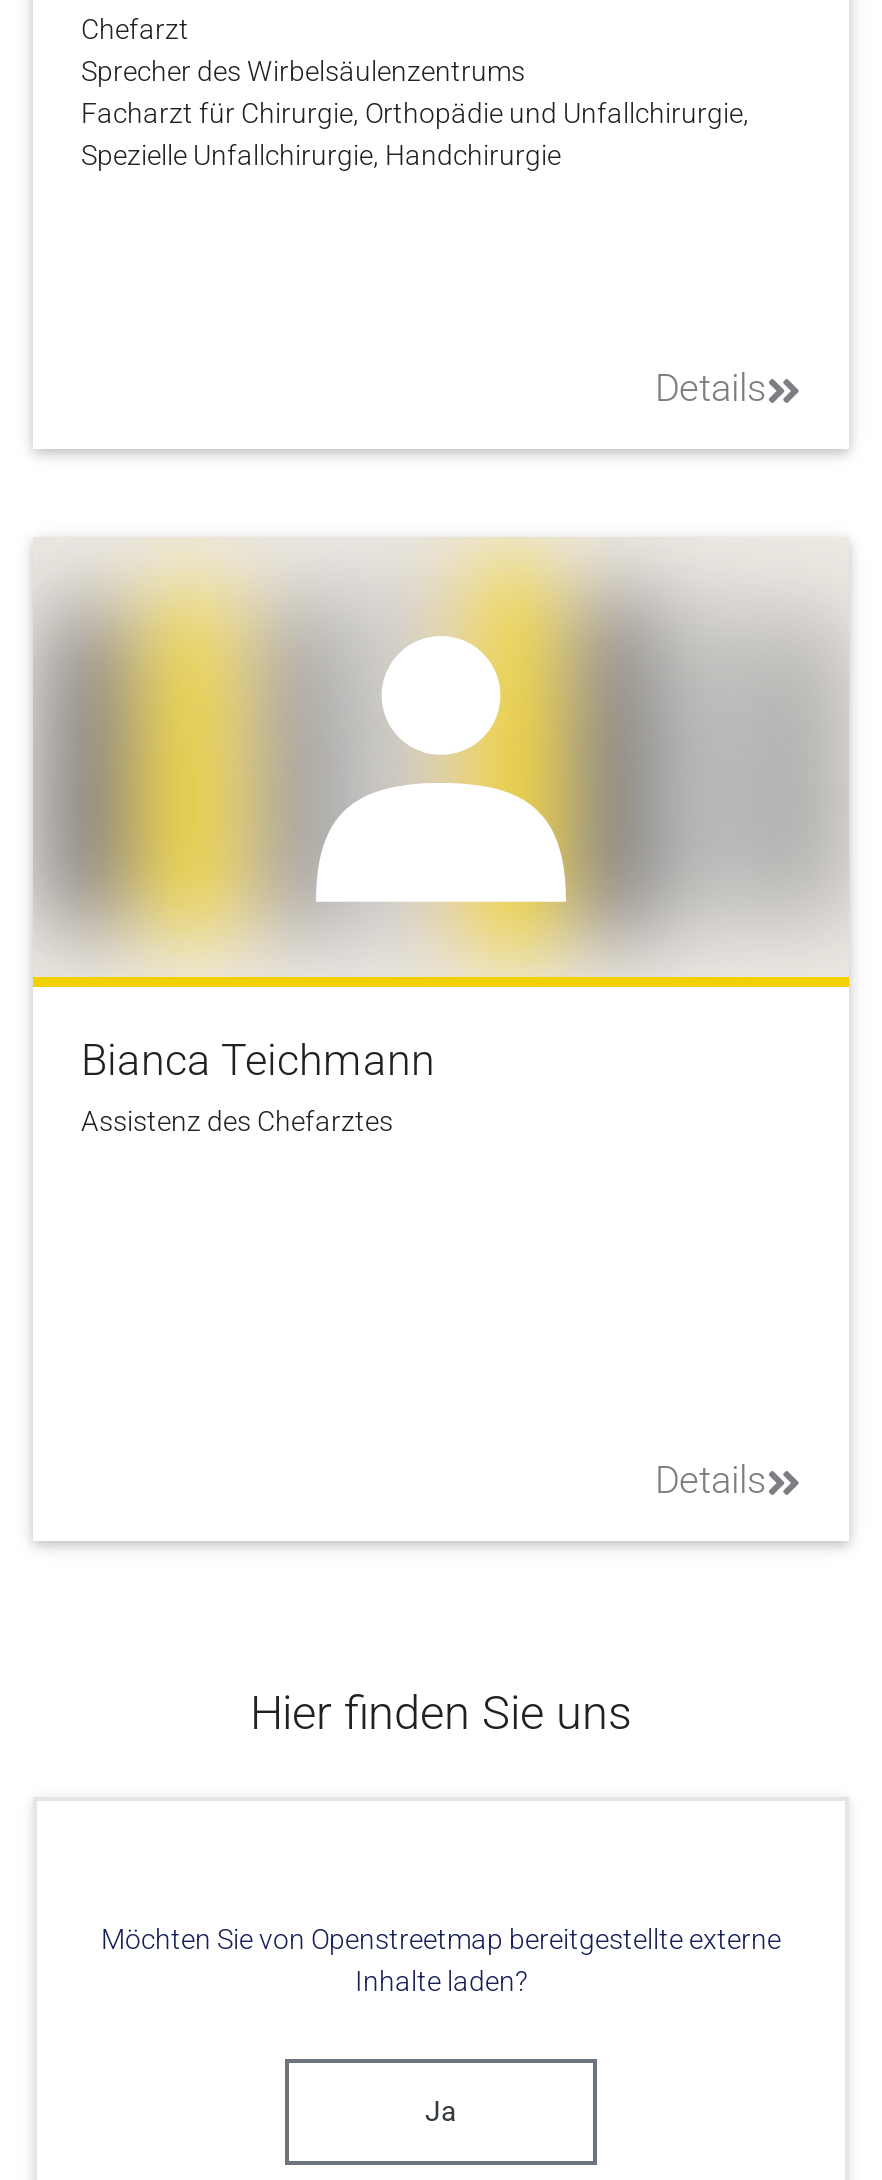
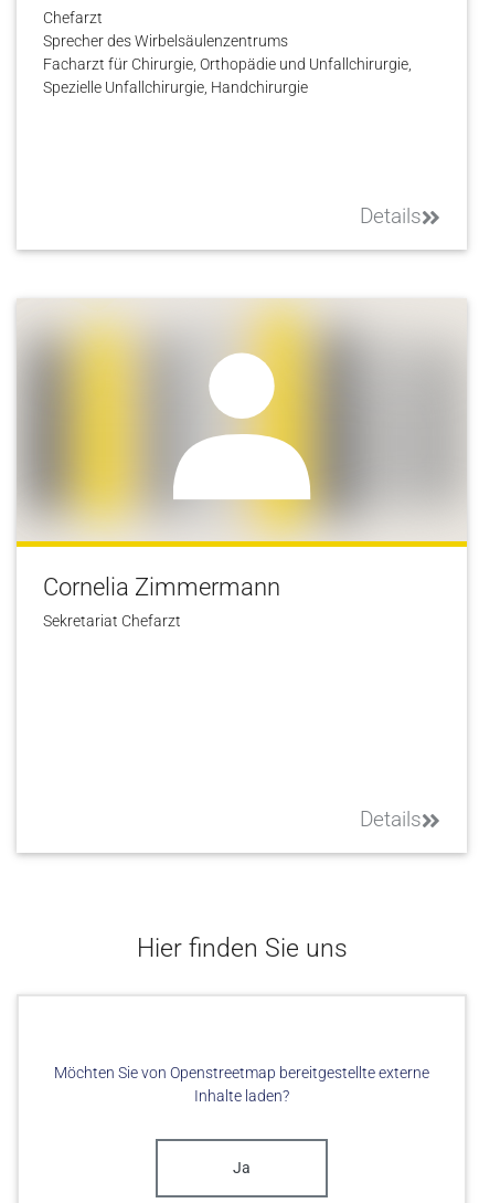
- Bianca Teichmann
- Assistenz des Chefarztes
+ Cornelia Zimmermann
+ Sekretariat Chefarzt
